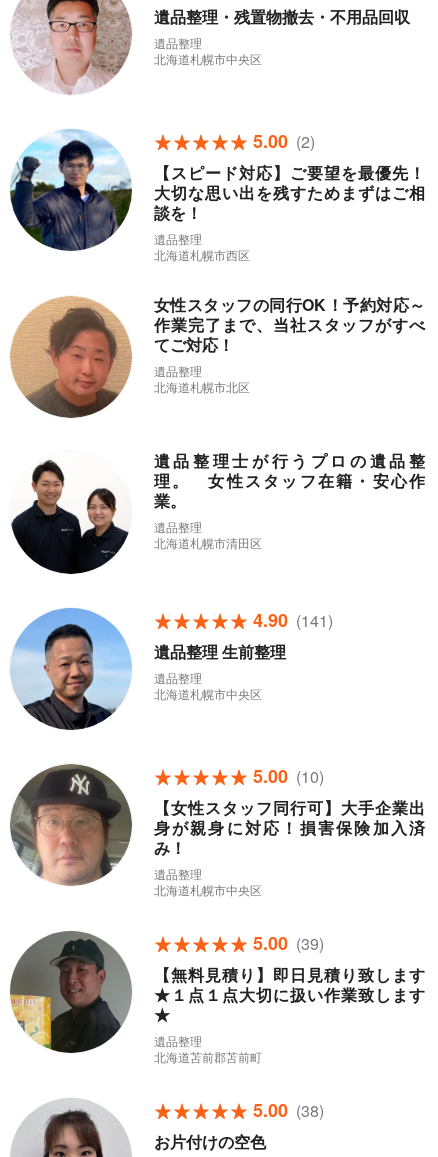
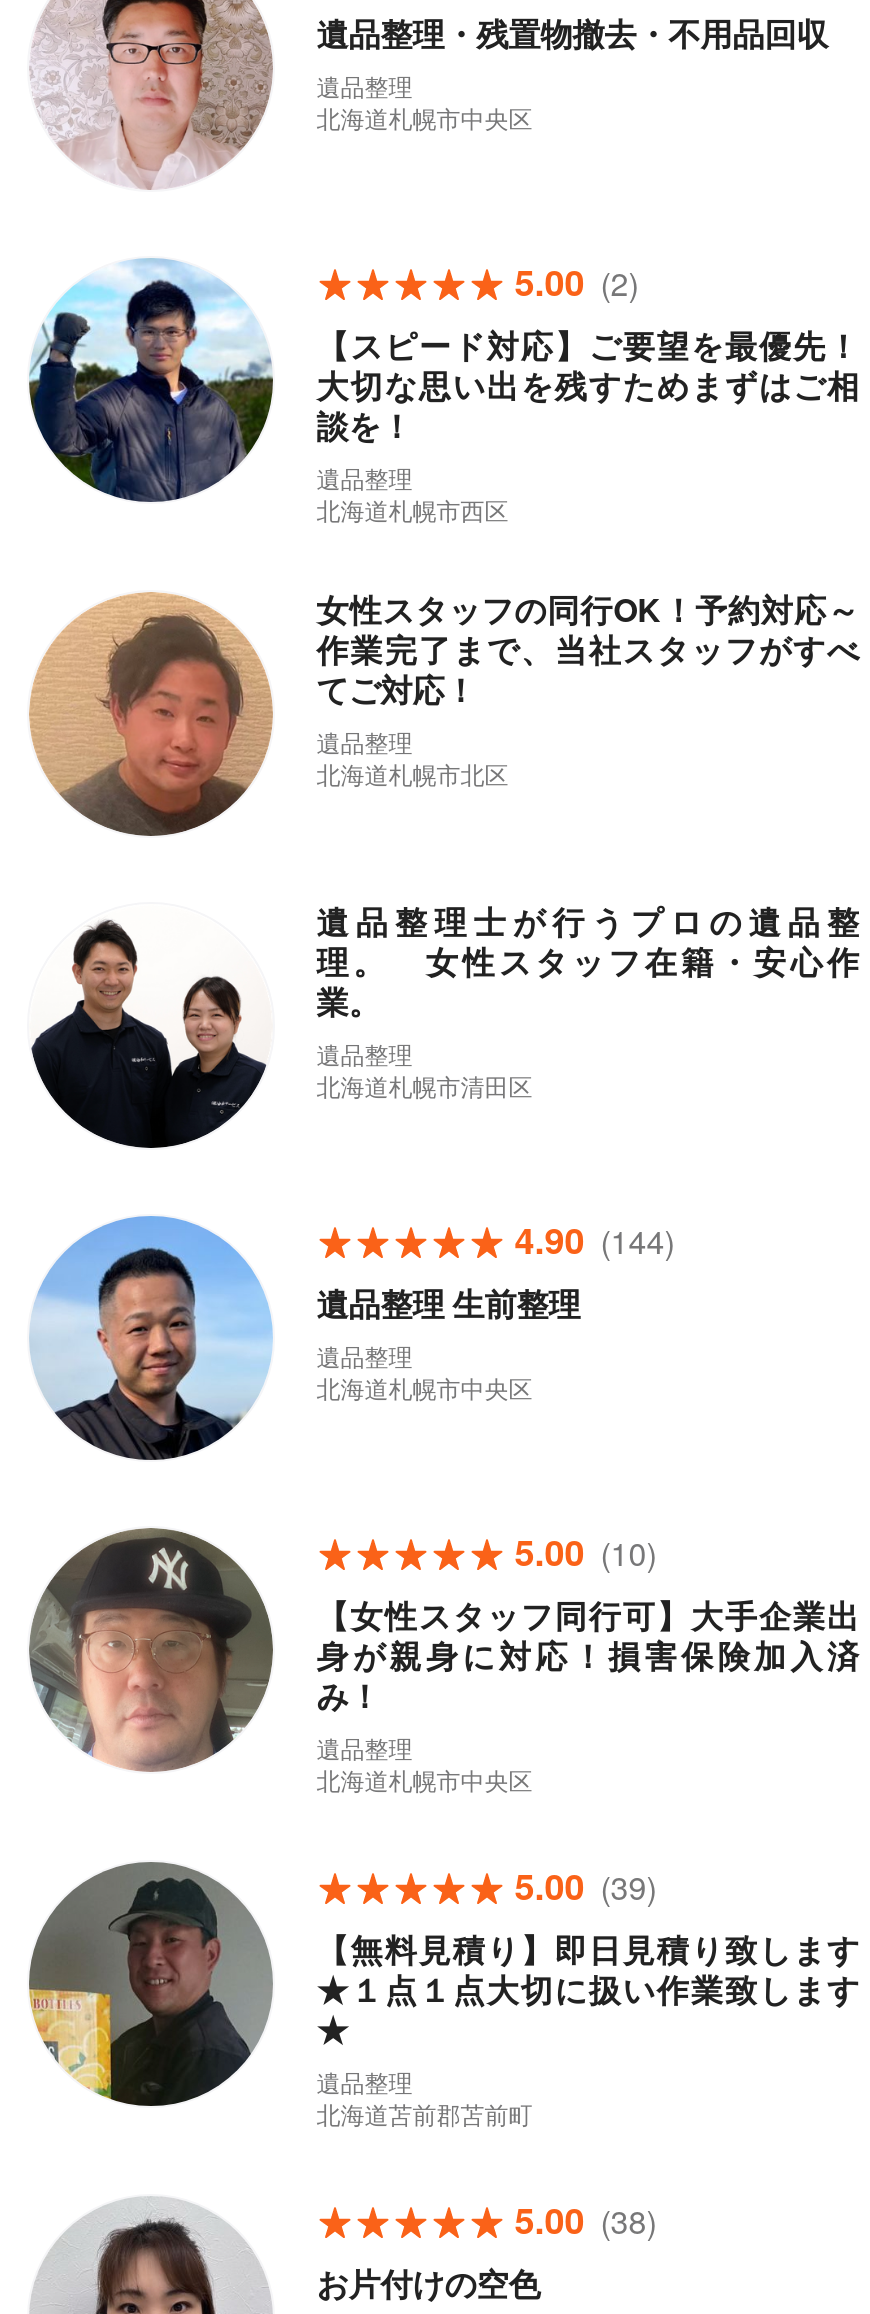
- 4.90 (141)
+ 4.90 (144)
